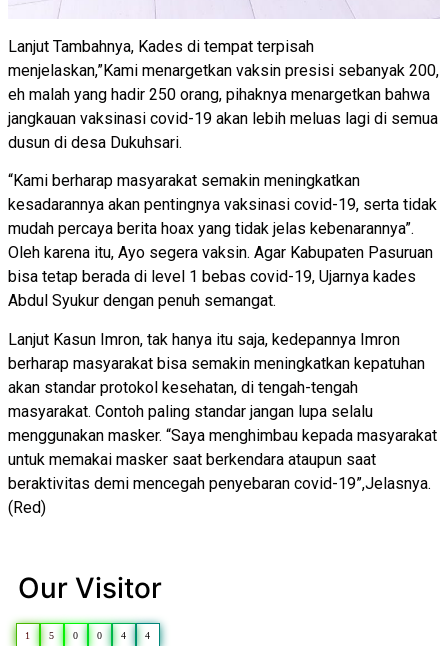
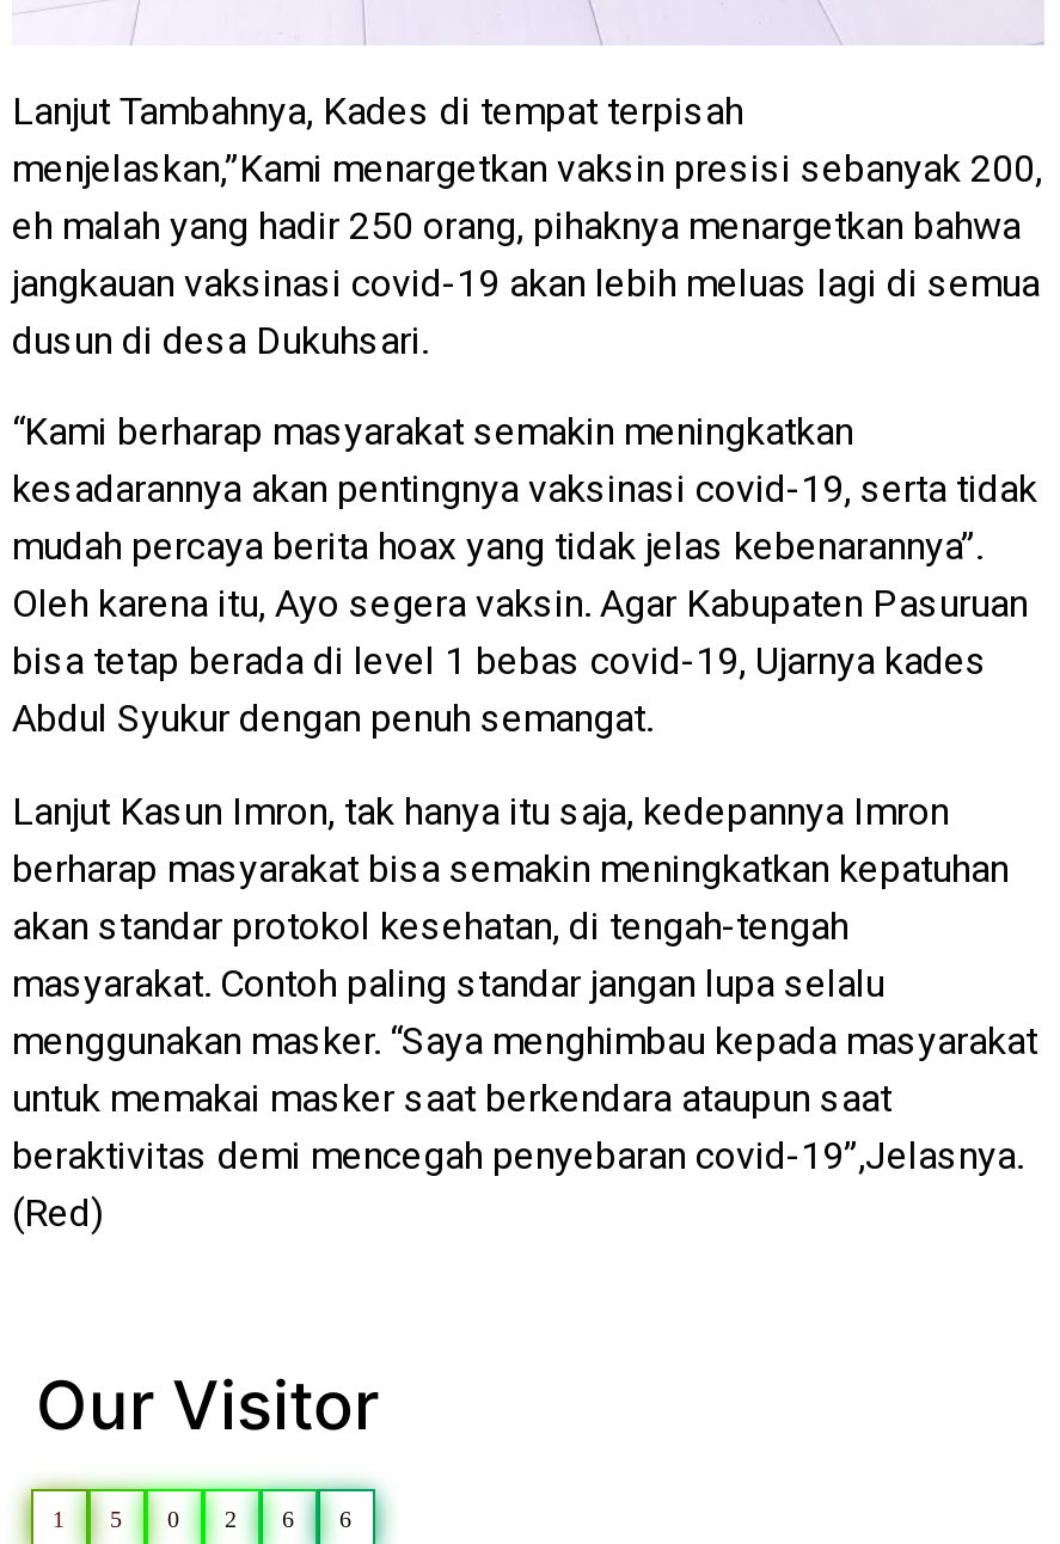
- 0
+ 2

- 4
+ 6

- 4
+ 6
